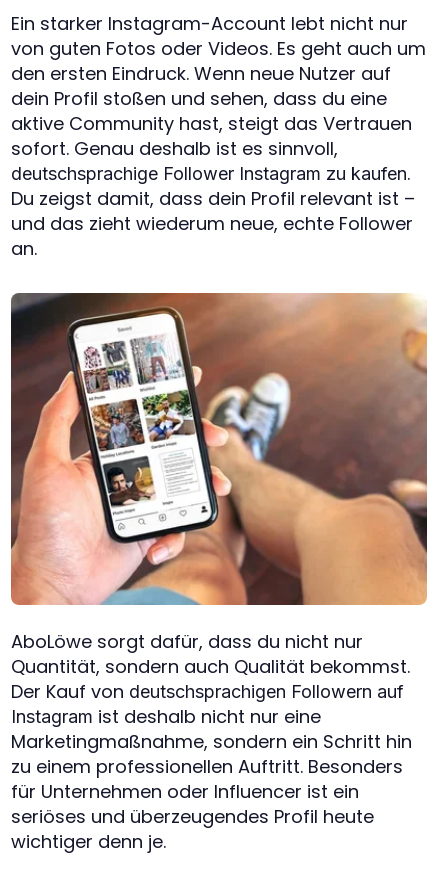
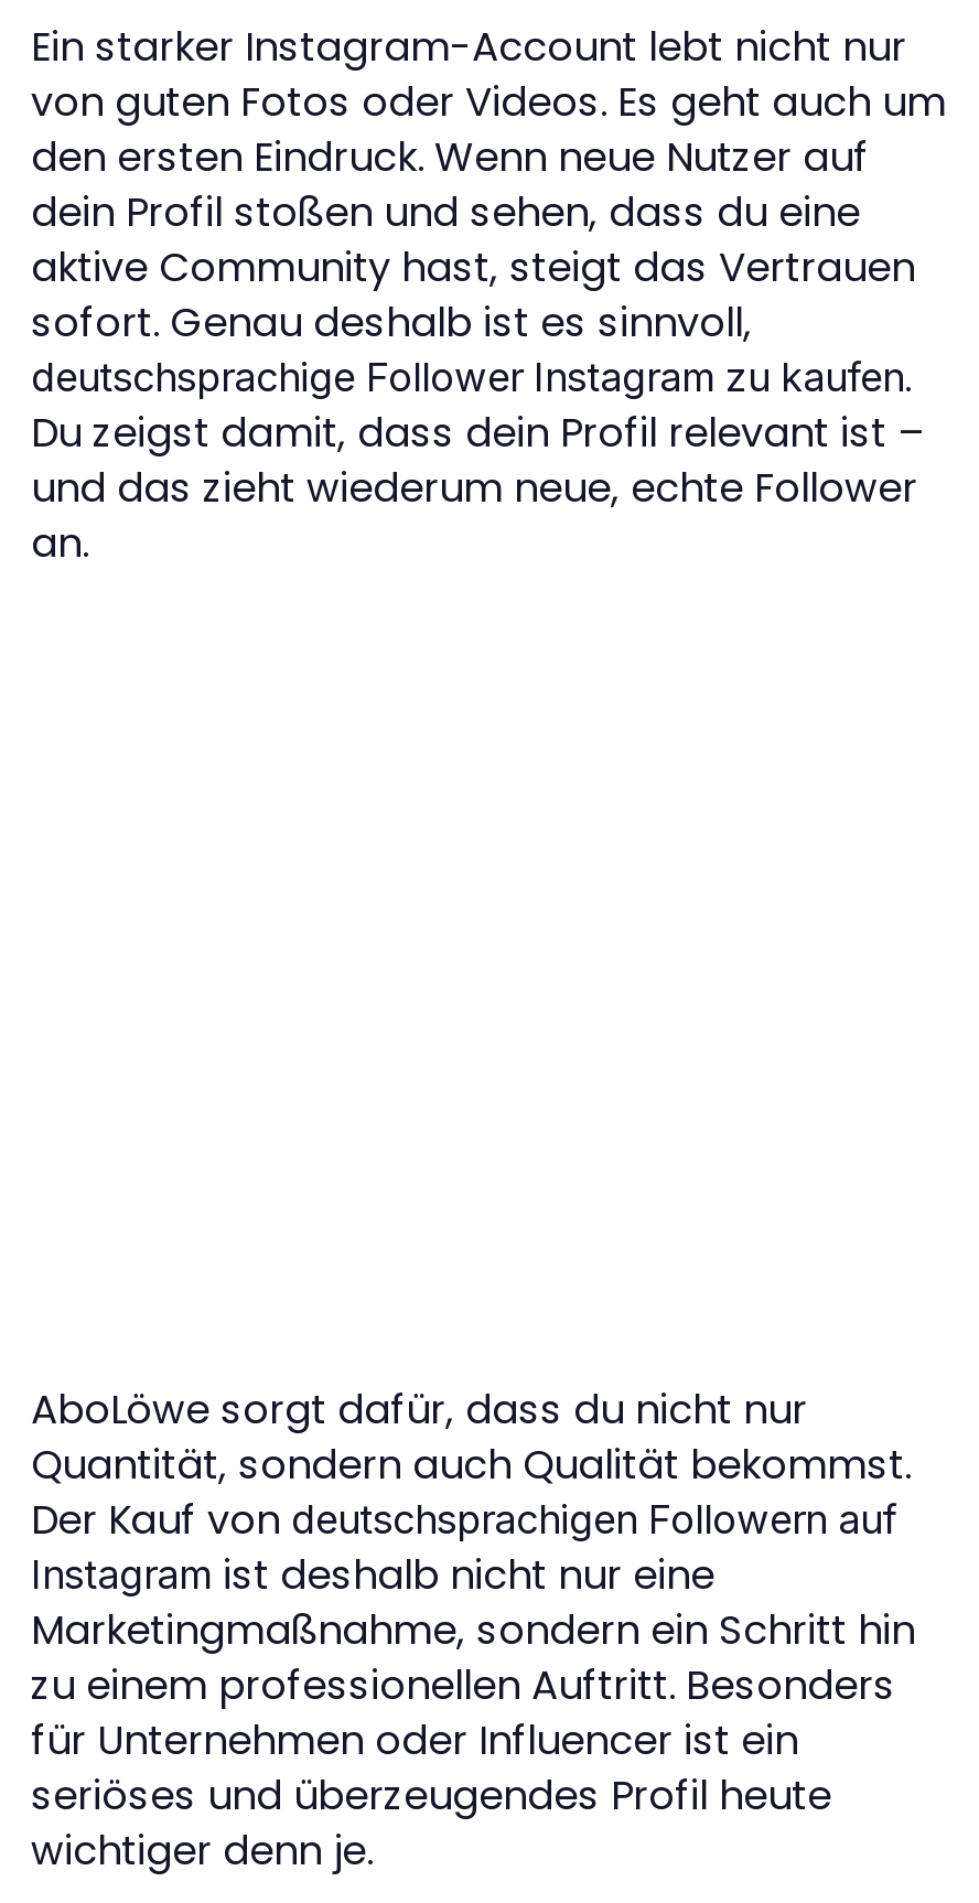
- [image]
